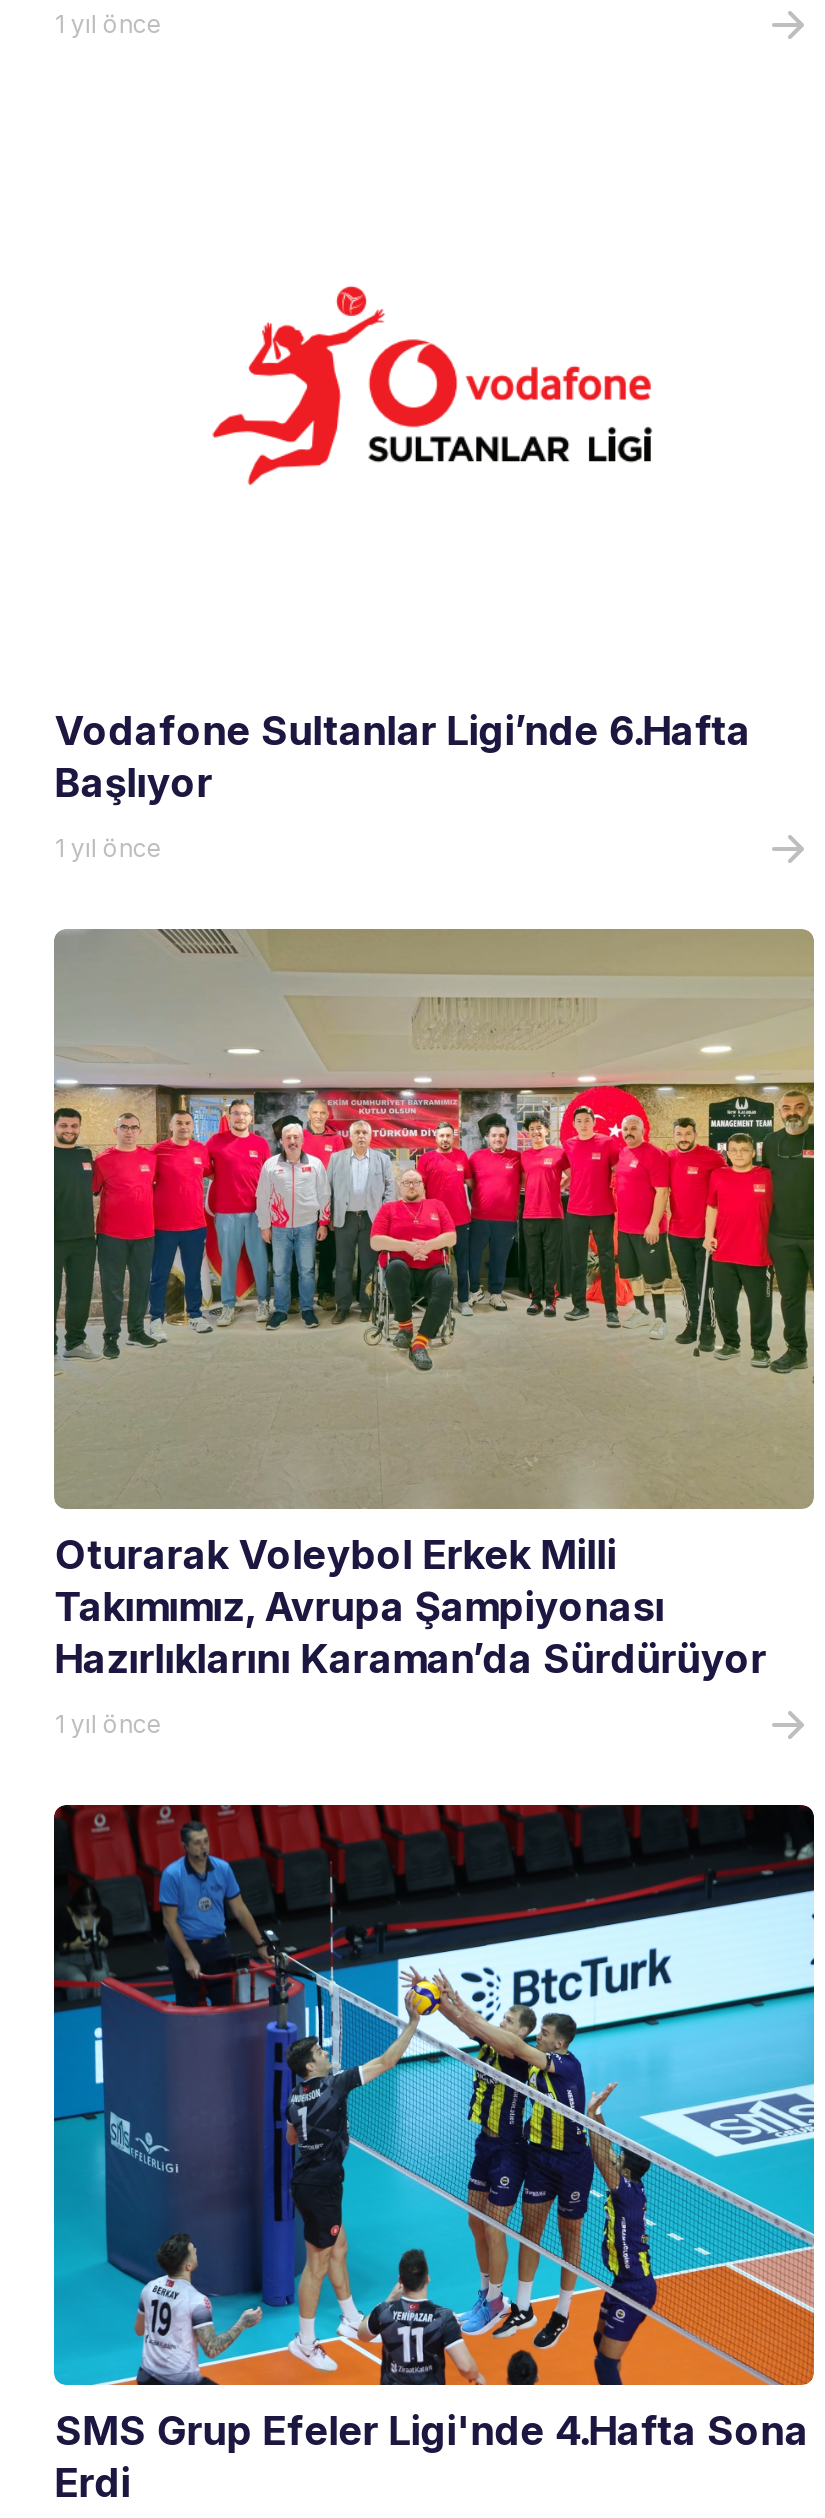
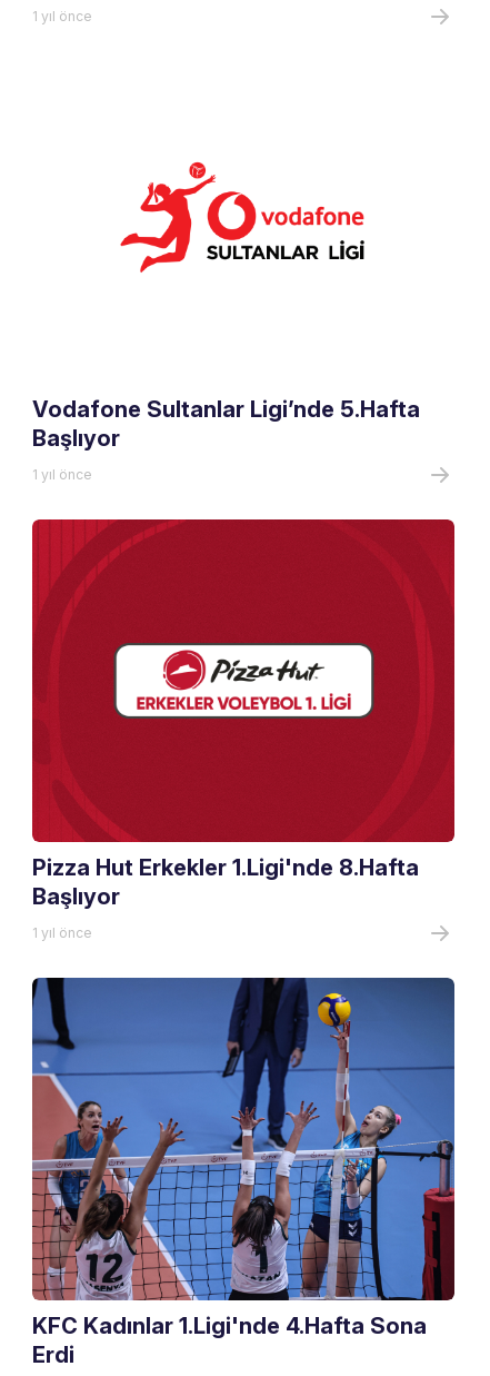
- Vodafone Sultanlar Ligi’nde 6.Hafta
+ Vodafone Sultanlar Ligi’nde 5.Hafta

- [image]
- Oturarak Voleybol Erkek Milli
- Takımımız, Avrupa Şampiyonası
- Hazırlıklarını Karaman’da Sürdürüyor
+ [image]
+ Pizza Hut Erkekler 1.Ligi'nde 8.Hafta
+ Başlıyor

- [image]
- SMS Grup Efeler Ligi'nde 4.Hafta Sona
+ [image]
+ KFC Kadınlar 1.Ligi'nde 4.Hafta Sona
